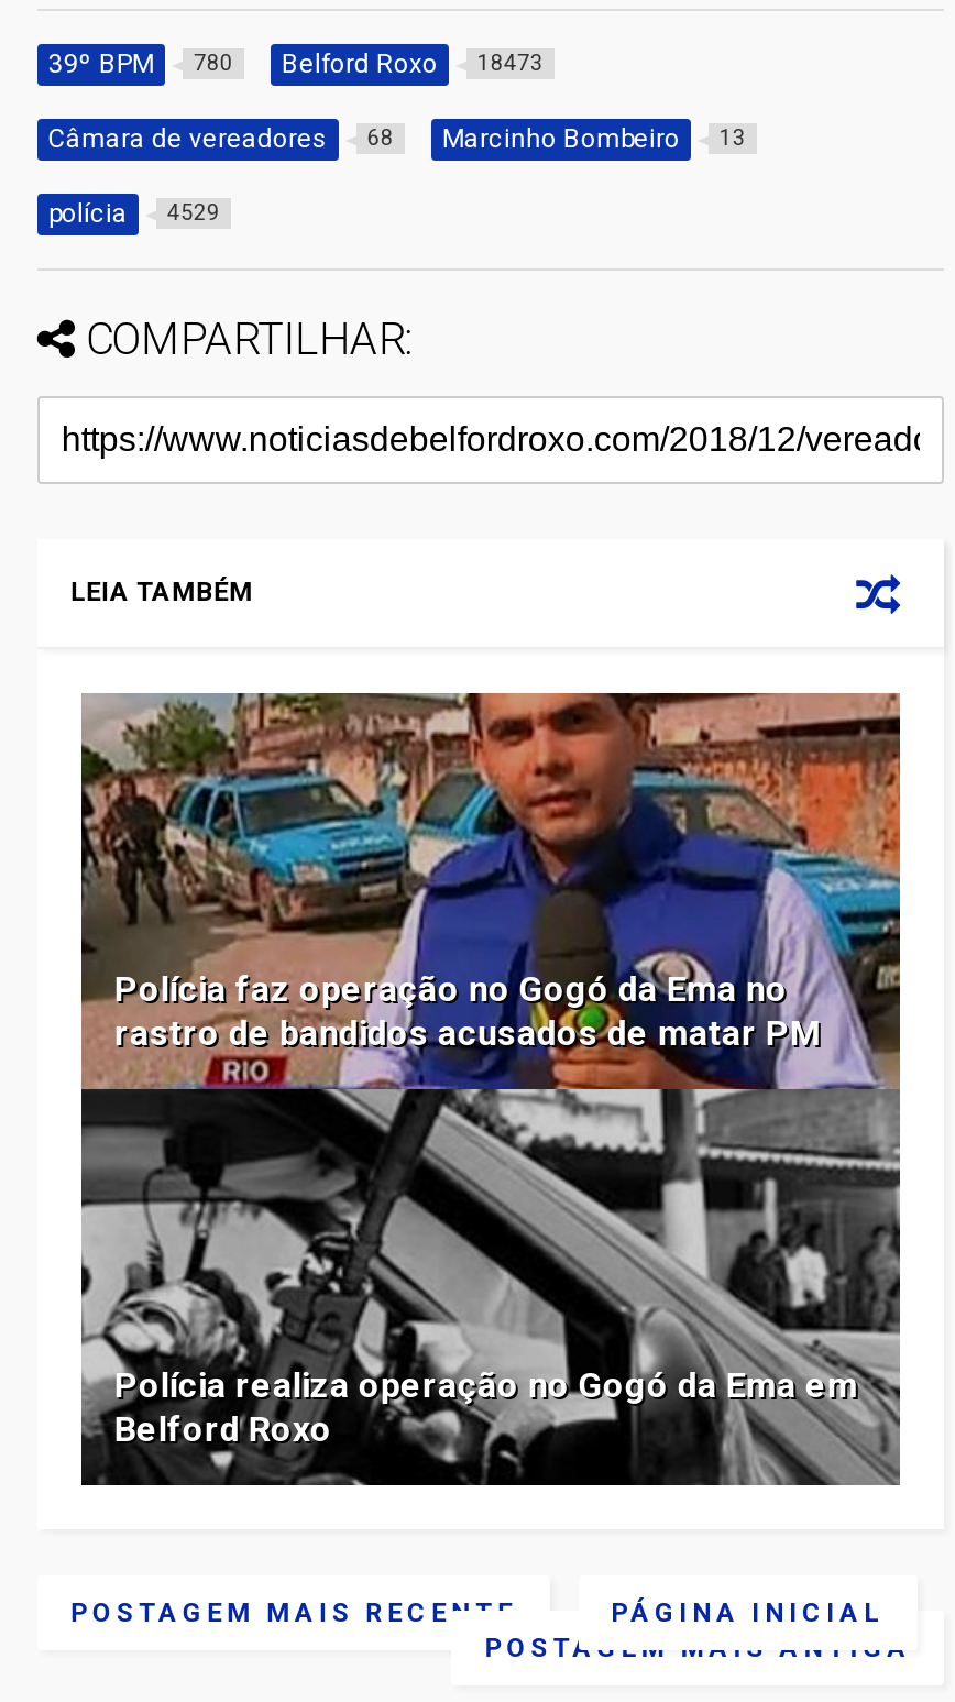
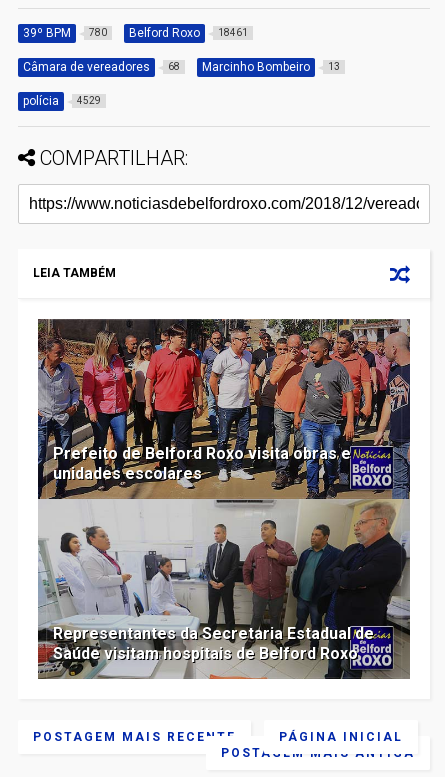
- Belford Roxo 18473
+ Belford Roxo 18461

- [image]
- Polícia faz operação no Gogó da Ema no
- rastro de bandidos acusados de matar PM
+ [image]
+ Prefeito de Belford Roxo visita obras e
+ unidades escolares

- Polícia realiza operação no Gogó da Ema em
- Belford Roxo
+ Representantes da Secretaria Estadual de
+ Saúde visitam hospitais de Belford Roxo
